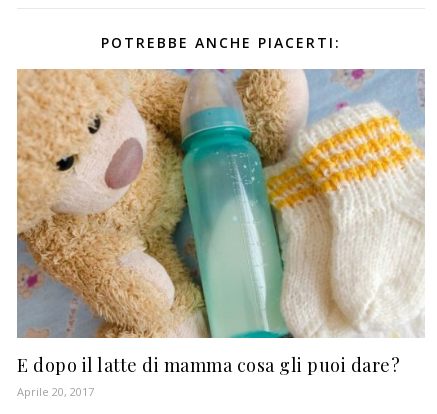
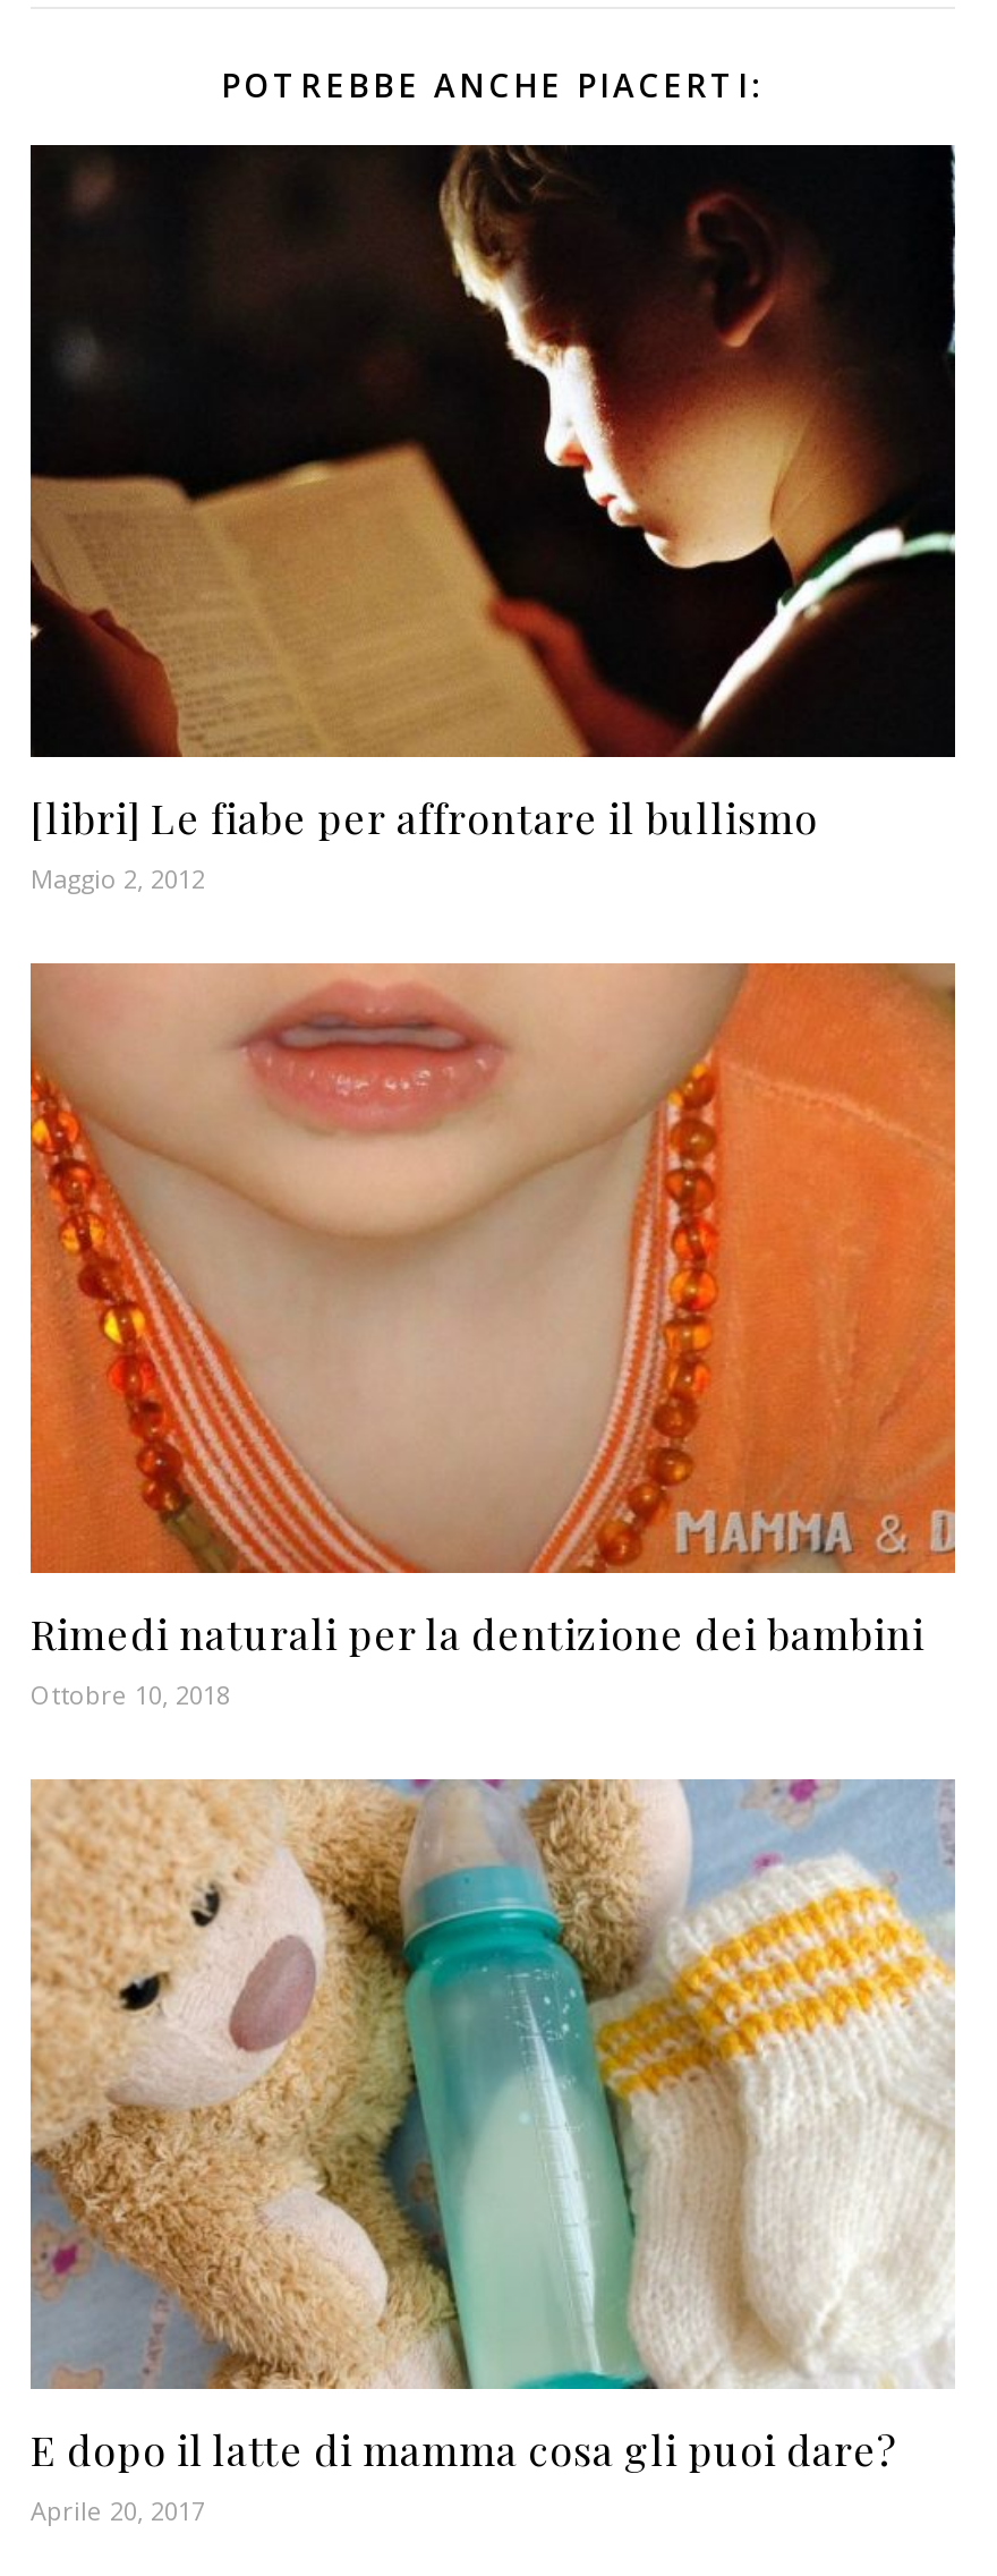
+ [image]
+ [libri] Le fiabe per affrontare il bullismo
+ Maggio 2, 2012

+ [image]
+ Rimedi naturali per la dentizione dei bambini
+ Ottobre 10, 2018
